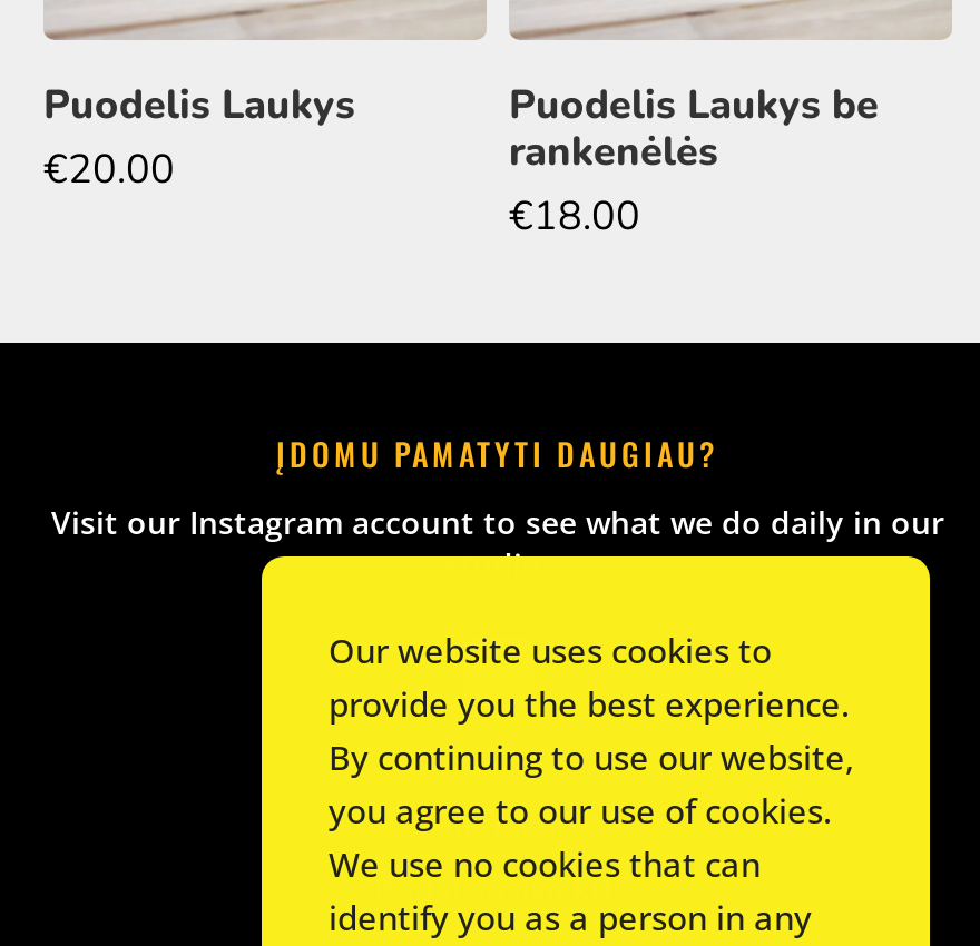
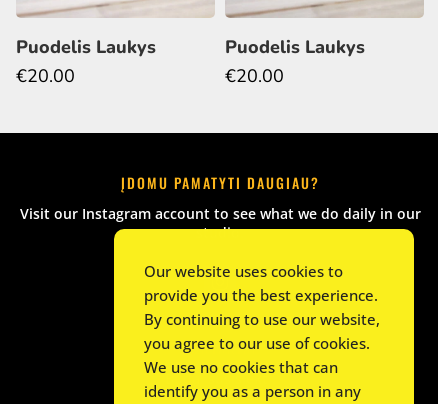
- Puodelis Laukys be
- rankenėlės
- €18.00
+ Puodelis Laukys
+ €20.00
